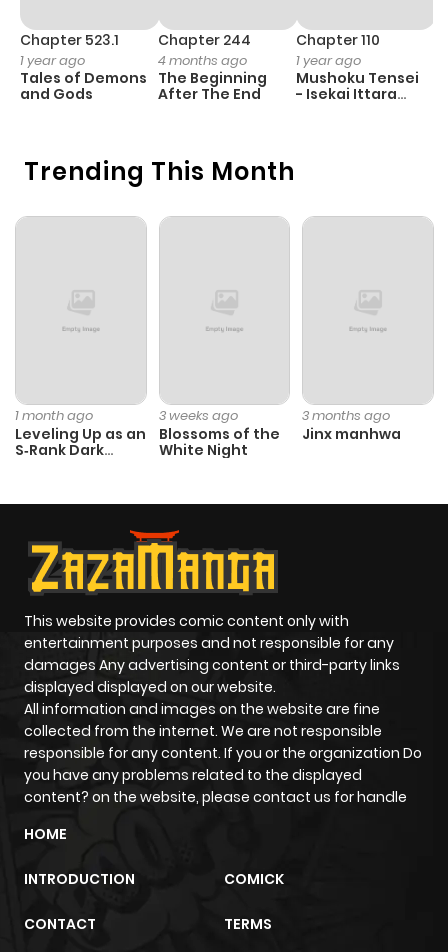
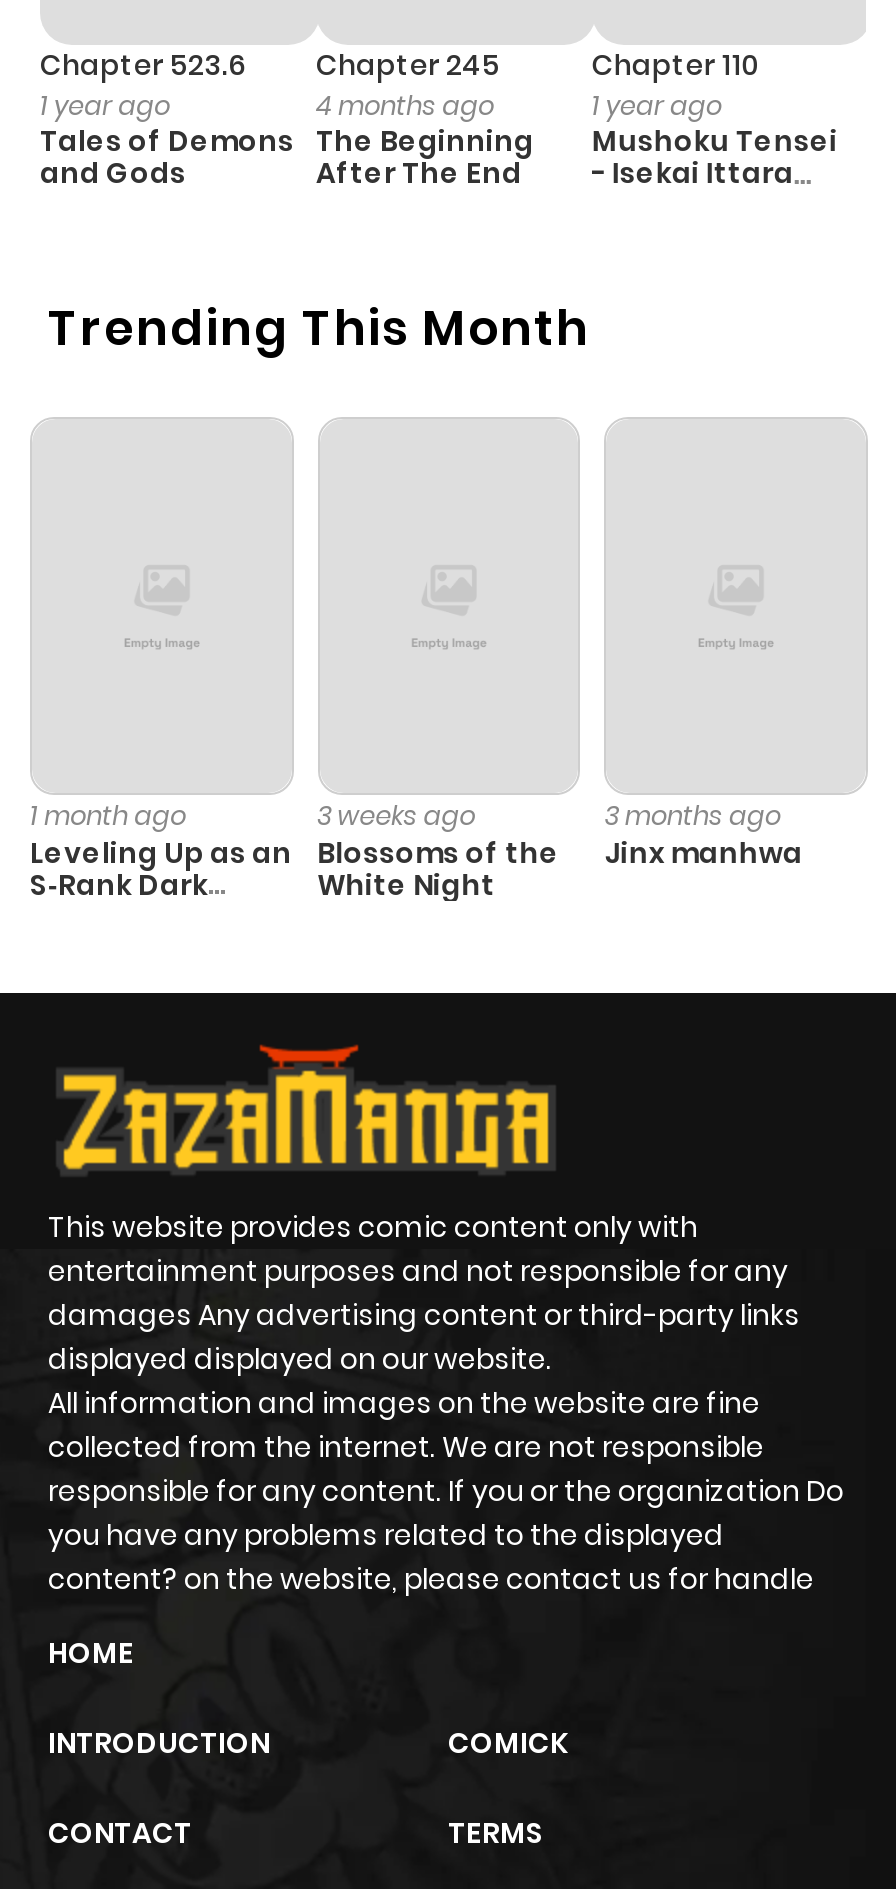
- Chapter 523.1
+ Chapter 523.6

- Chapter 244
+ Chapter 245
